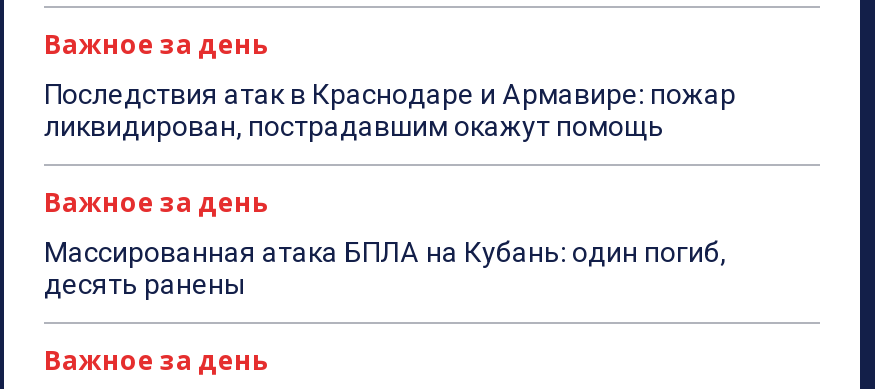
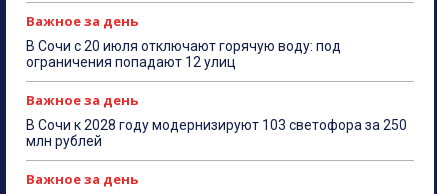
- Последствия атак в Краснодаре и Армавире: пожар
- ликвидирован, пострадавшим окажут помощь
+ В Сочи с 20 июля отключают горячую воду: под
+ ограничения попадают 12 улиц

- Массированная атака БПЛА на Кубань: один погиб,
- десять ранены
+ В Сочи к 2028 году модернизируют 103 светофора за 250
+ млн рублей
